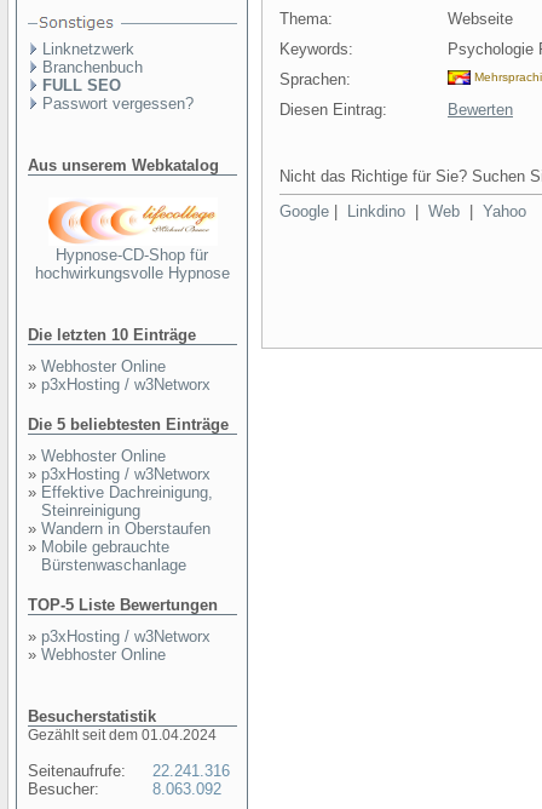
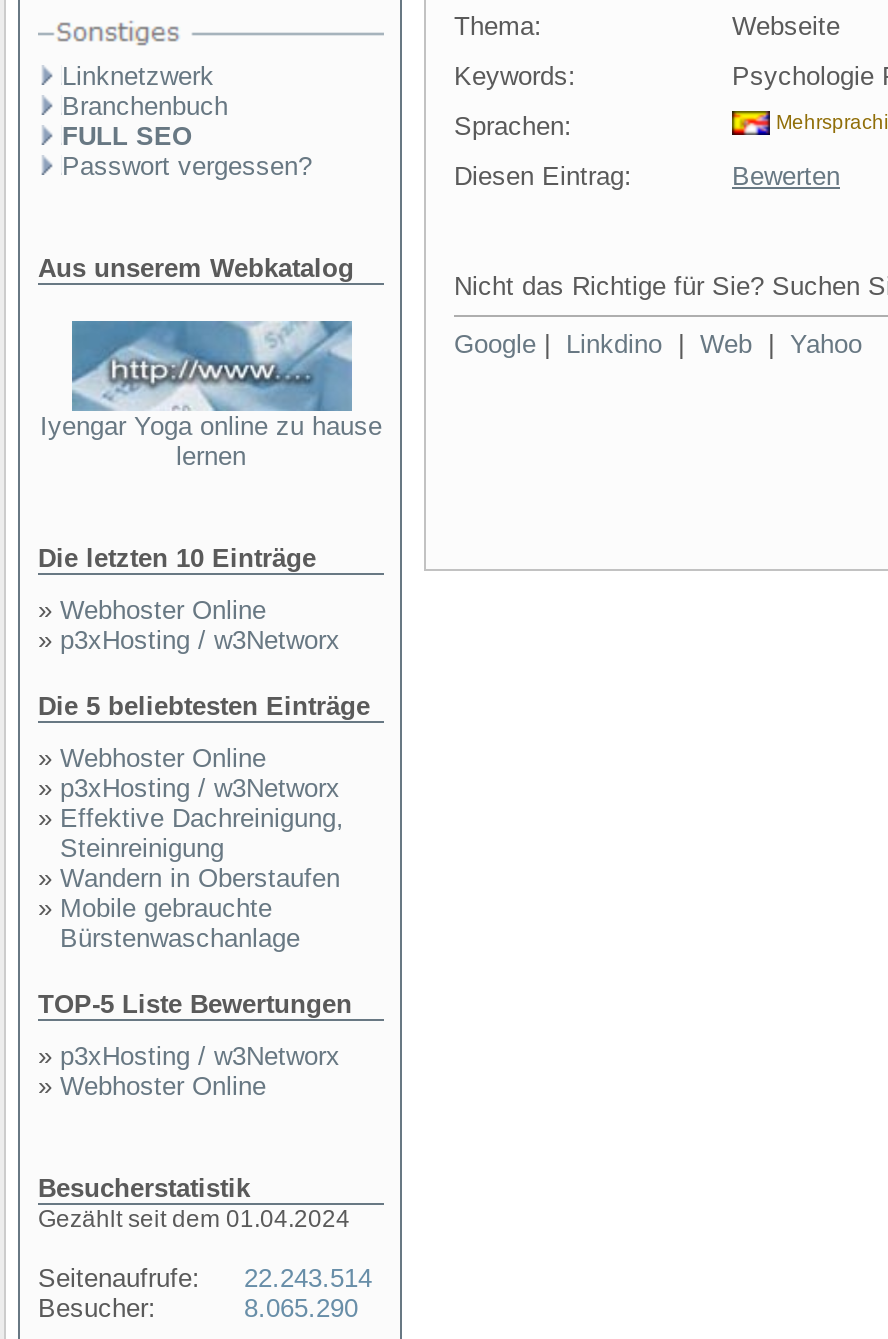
- [image]
- Hypnose-CD-Shop für
- hochwirkungsvolle Hypnose
+ [image]
+ Iyengar Yoga online zu hause
+ lernen

- Seitenaufrufe: 22.241.316
+ Seitenaufrufe: 22.243.514

- 8.063.092
+ 8.065.290
